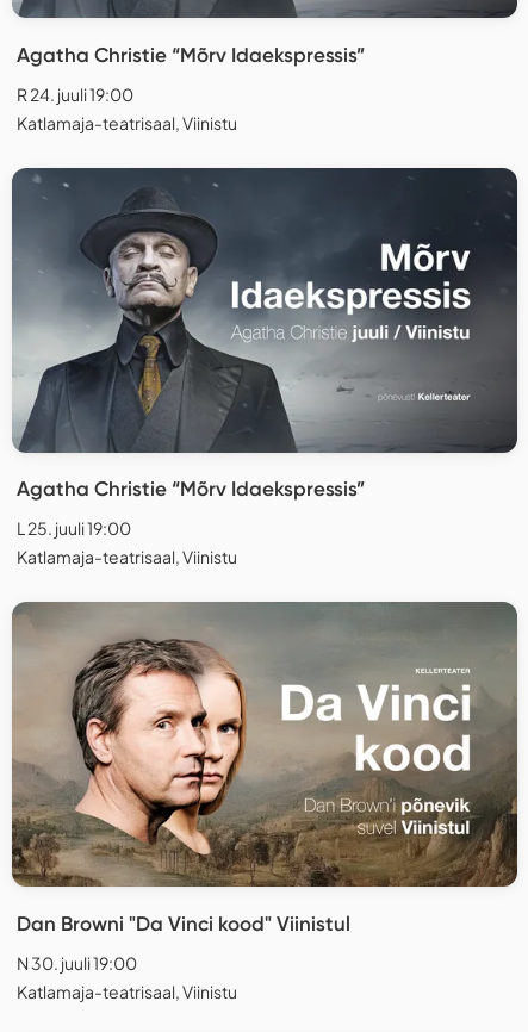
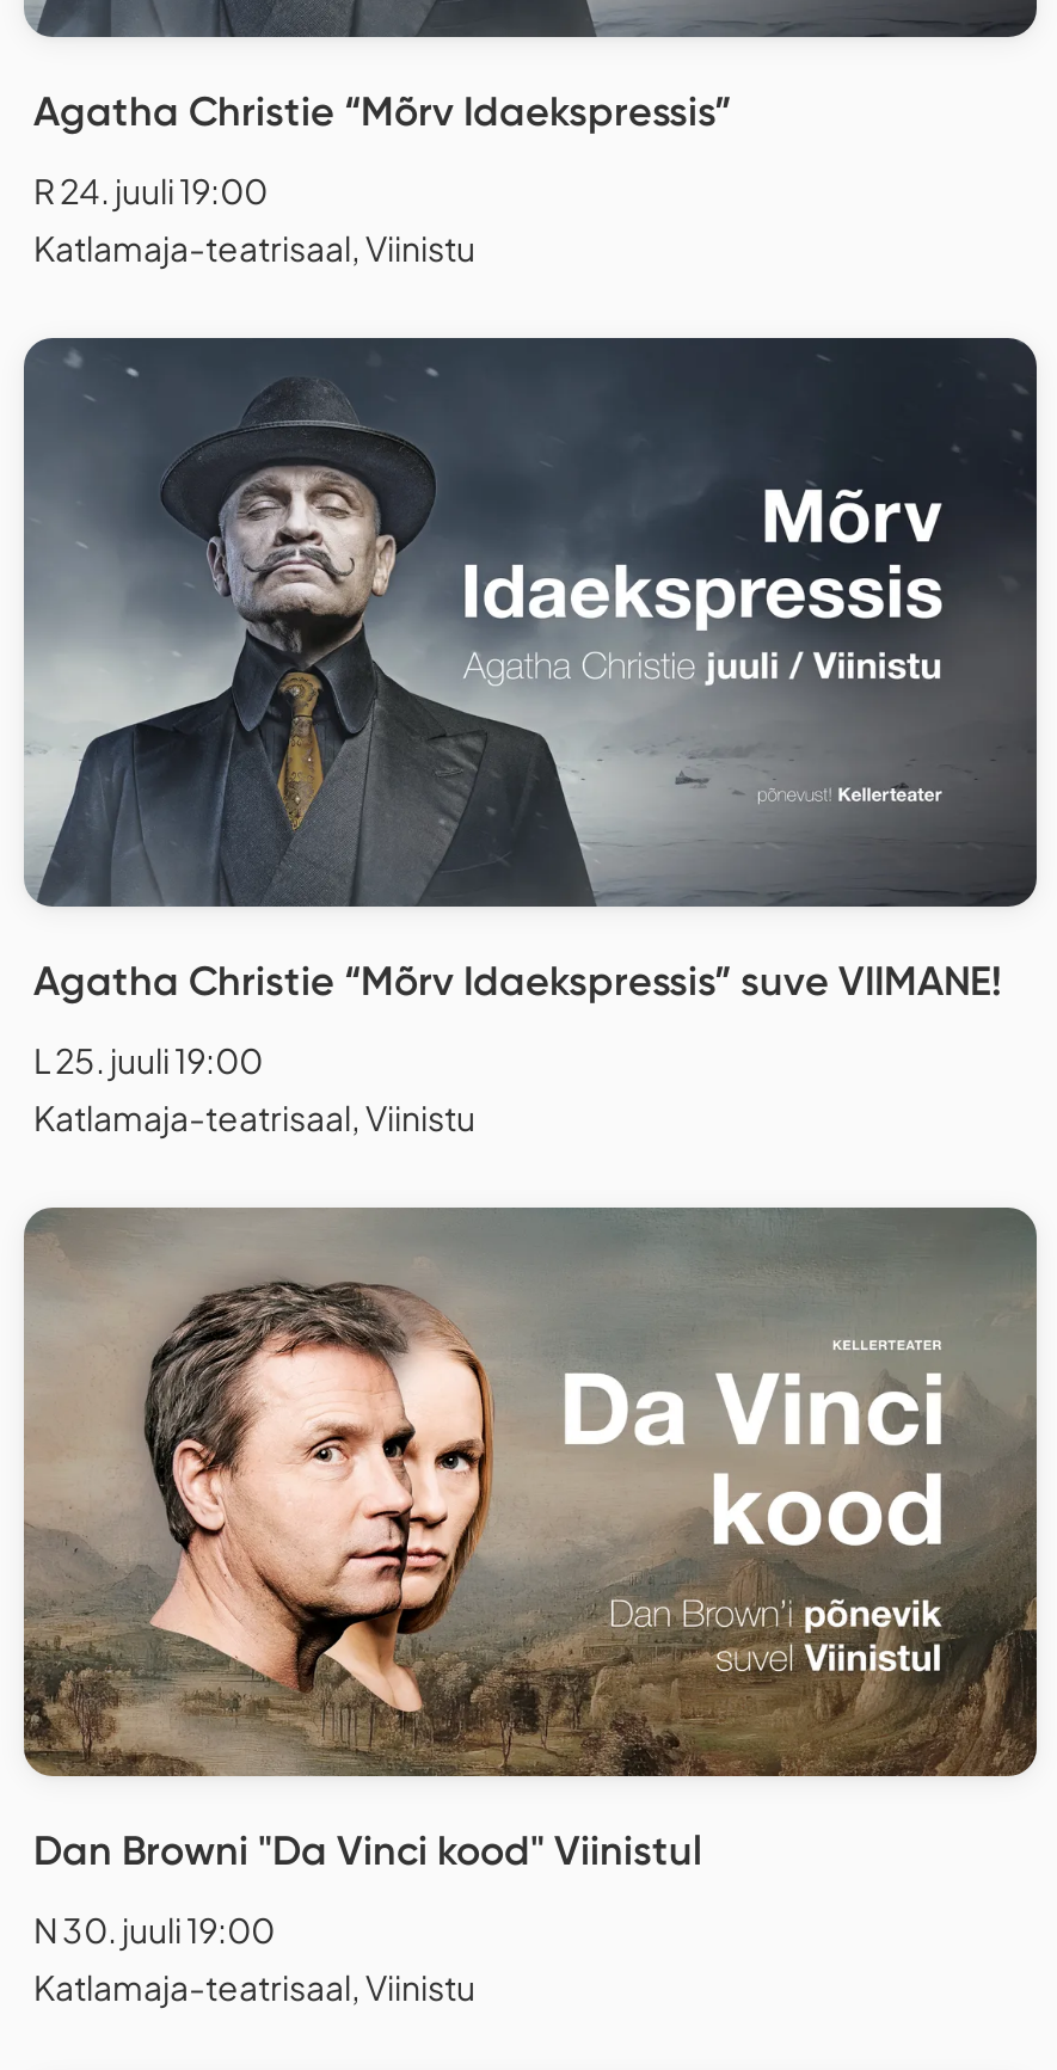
- Agatha Christie “Mõrv Idaekspressis”
+ Agatha Christie “Mõrv Idaekspressis” suve VIIMANE!
